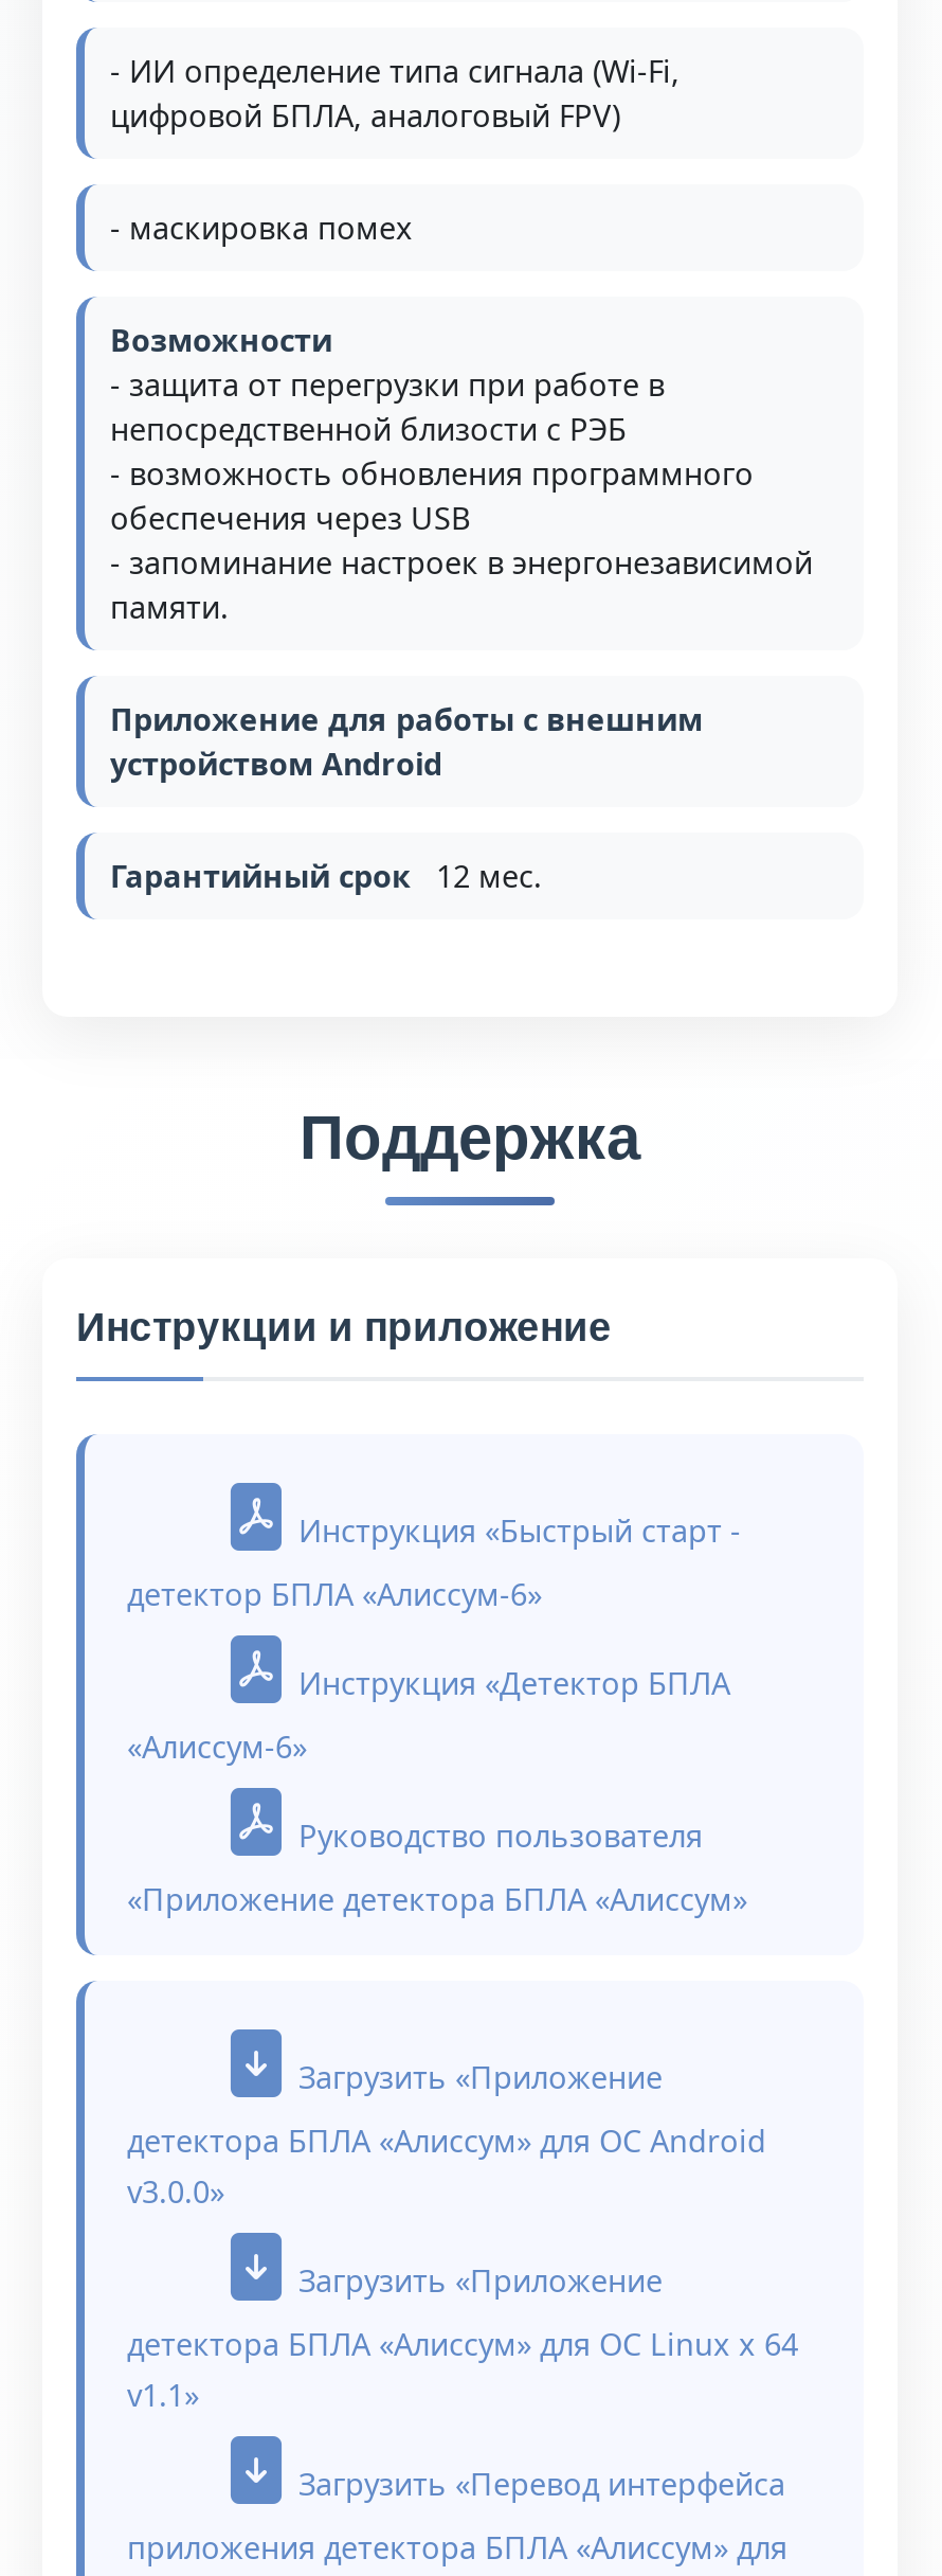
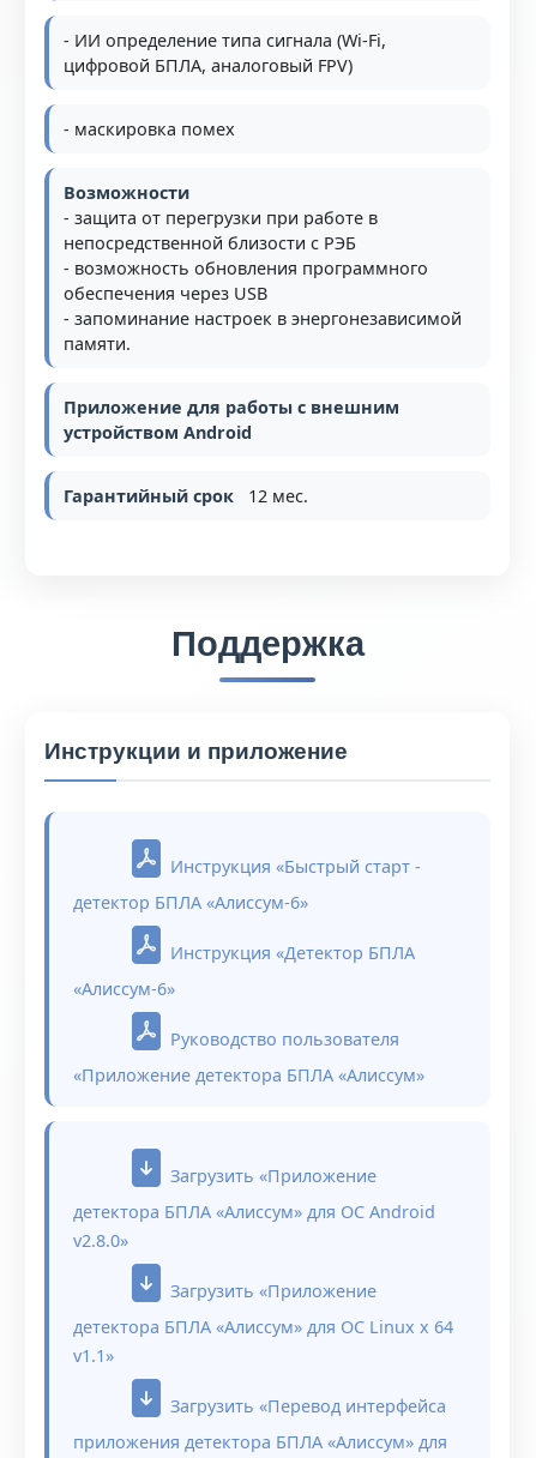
- v3.0.0»
+ v2.8.0»
